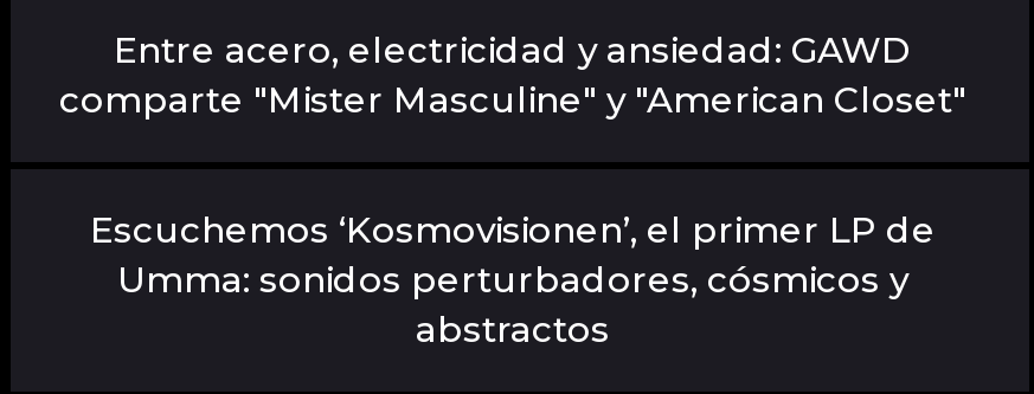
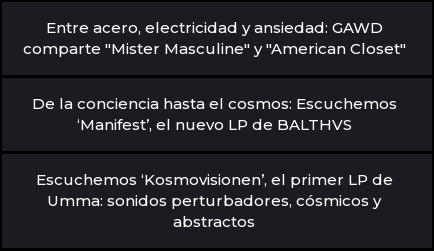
+ De la conciencia hasta el cosmos: Escuchemos
+ ‘Manifest’, el nuevo LP de BALTHVS
